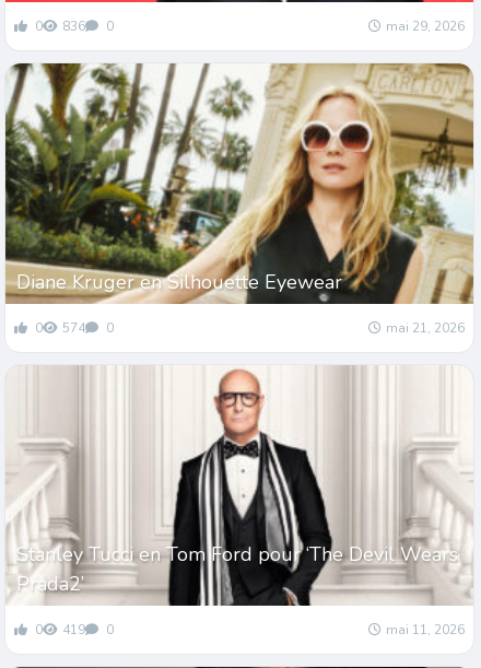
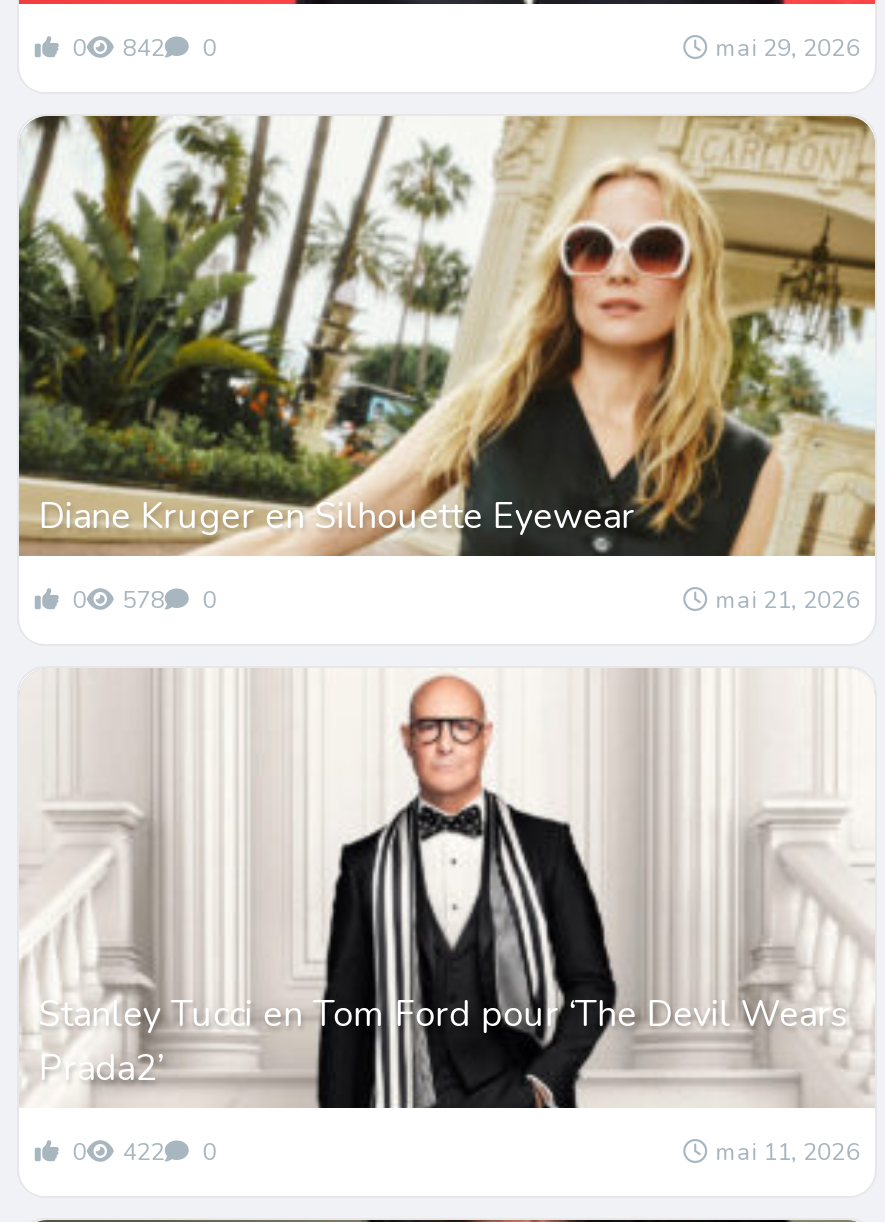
- 836
+ 842

- 574
+ 578

- 419
+ 422
